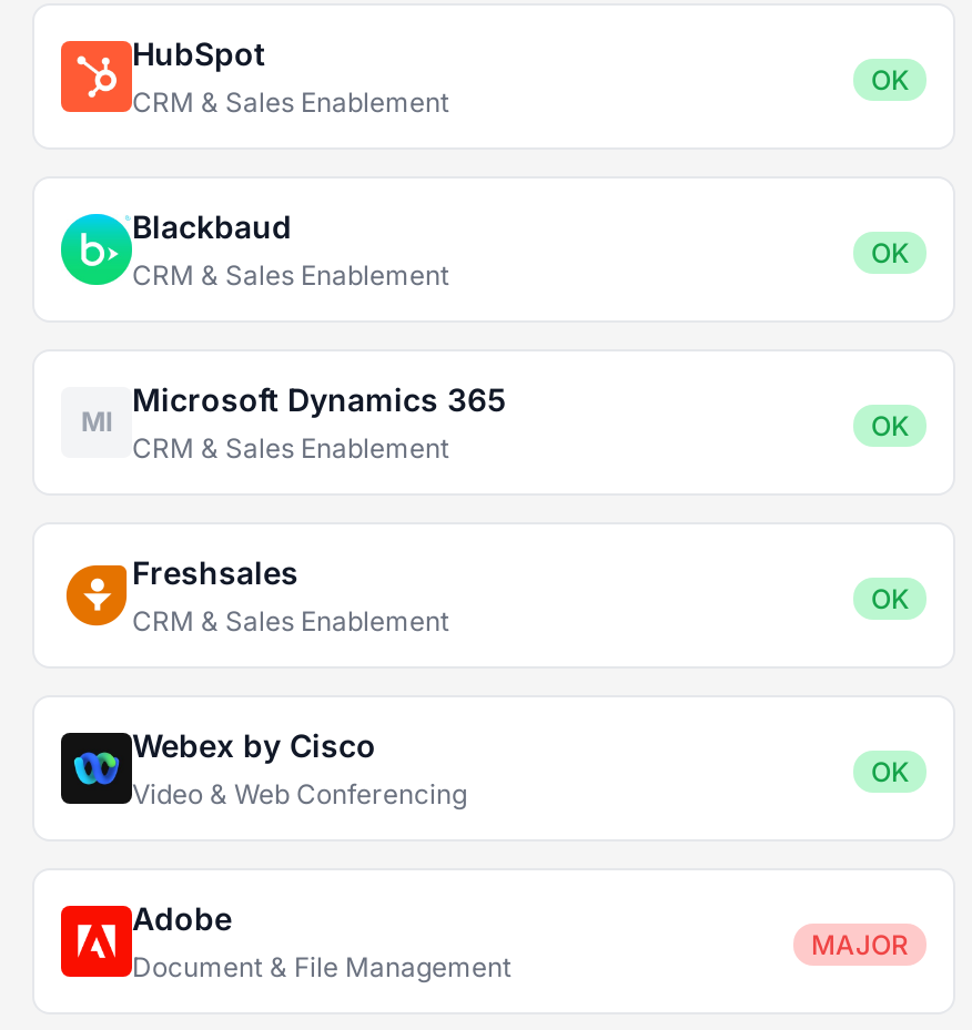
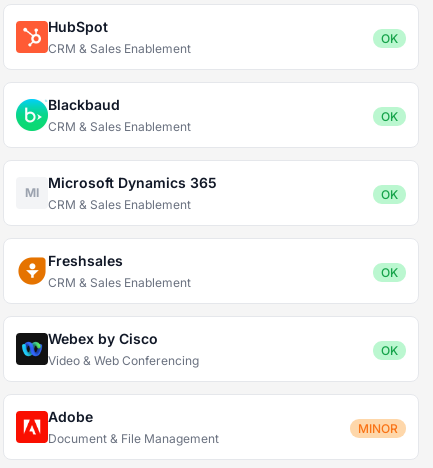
- MAJOR
+ MINOR
